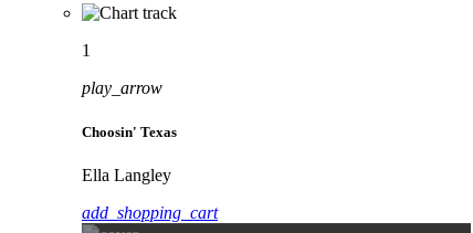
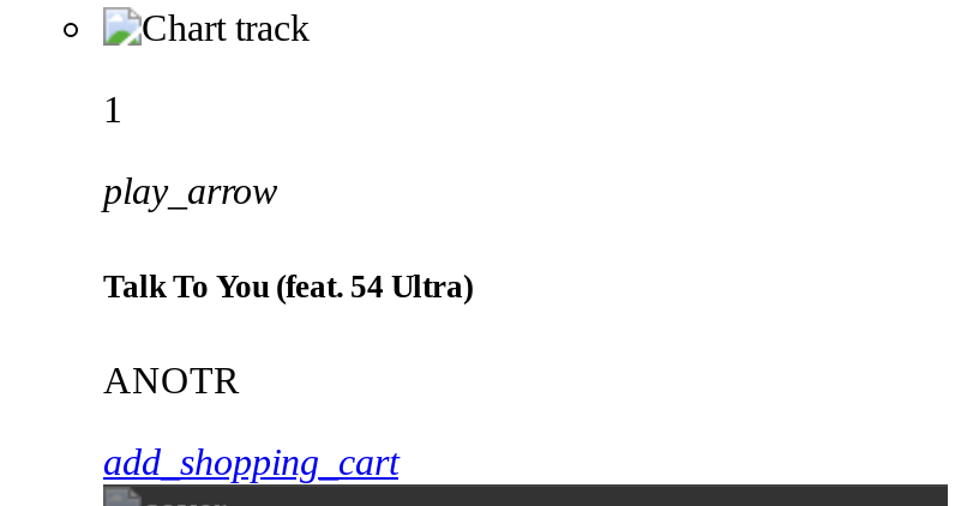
- Choosin' Texas
+ Talk To You (feat. 54 Ultra)

- Ella Langley
+ ANOTR
